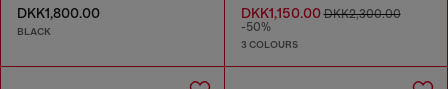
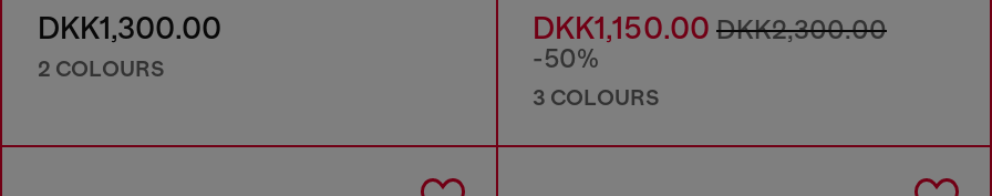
- DKK1,800.00
- BLACK
+ DKK1,300.00
+ 2 COLOURS
